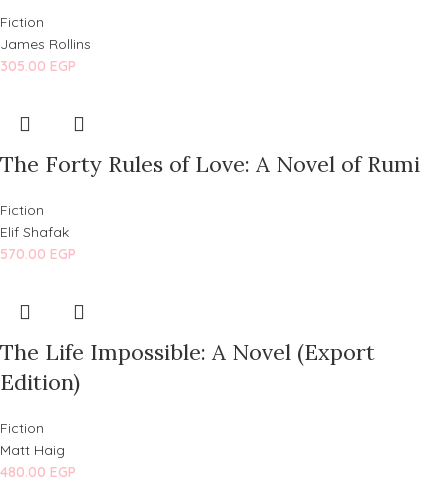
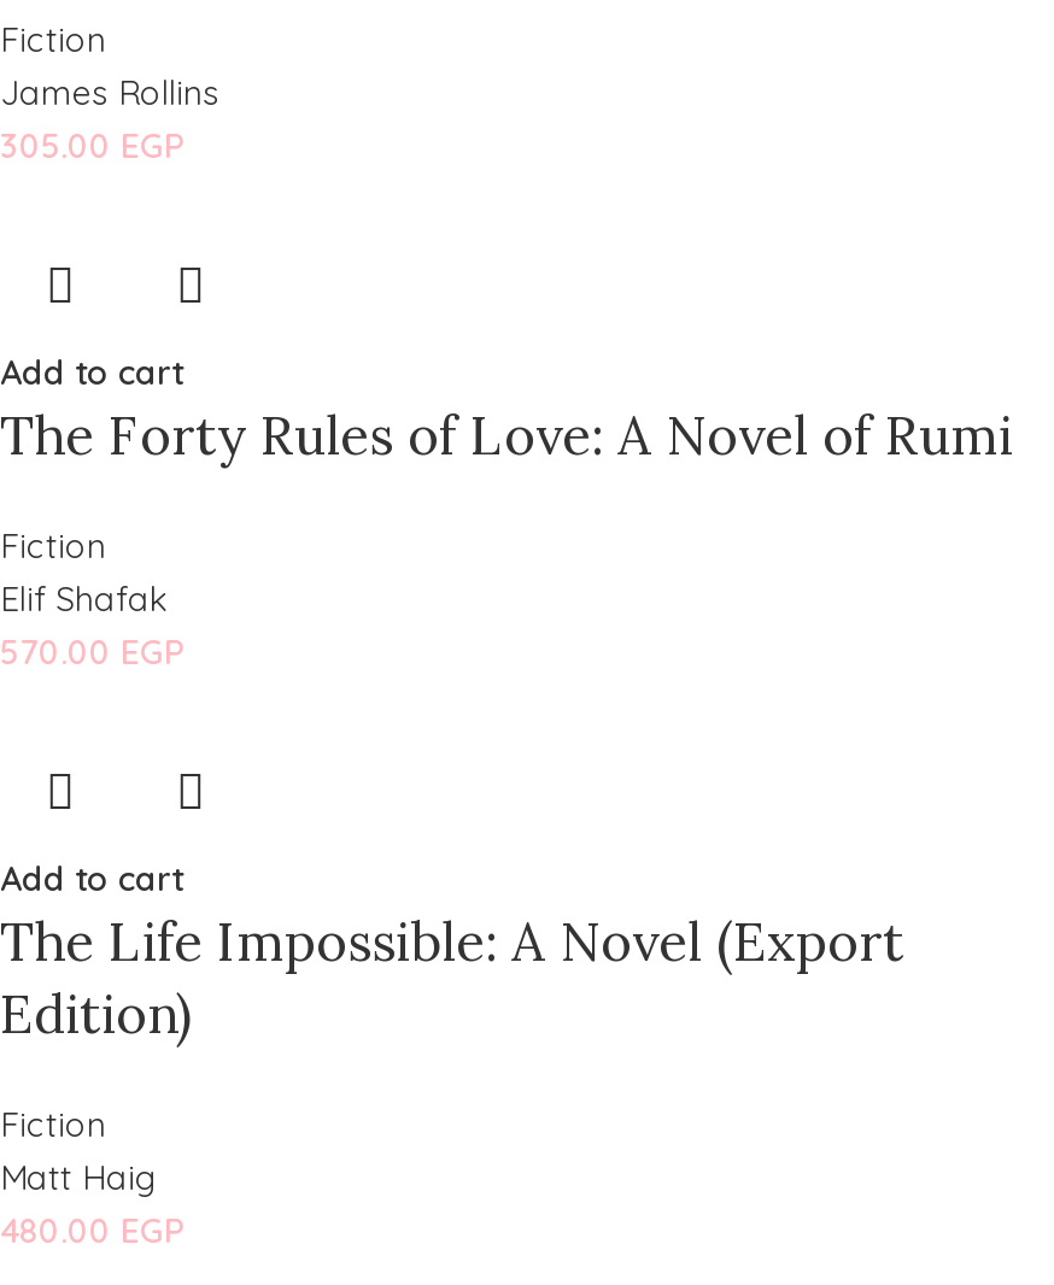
+ Add to cart

+ Add to cart
